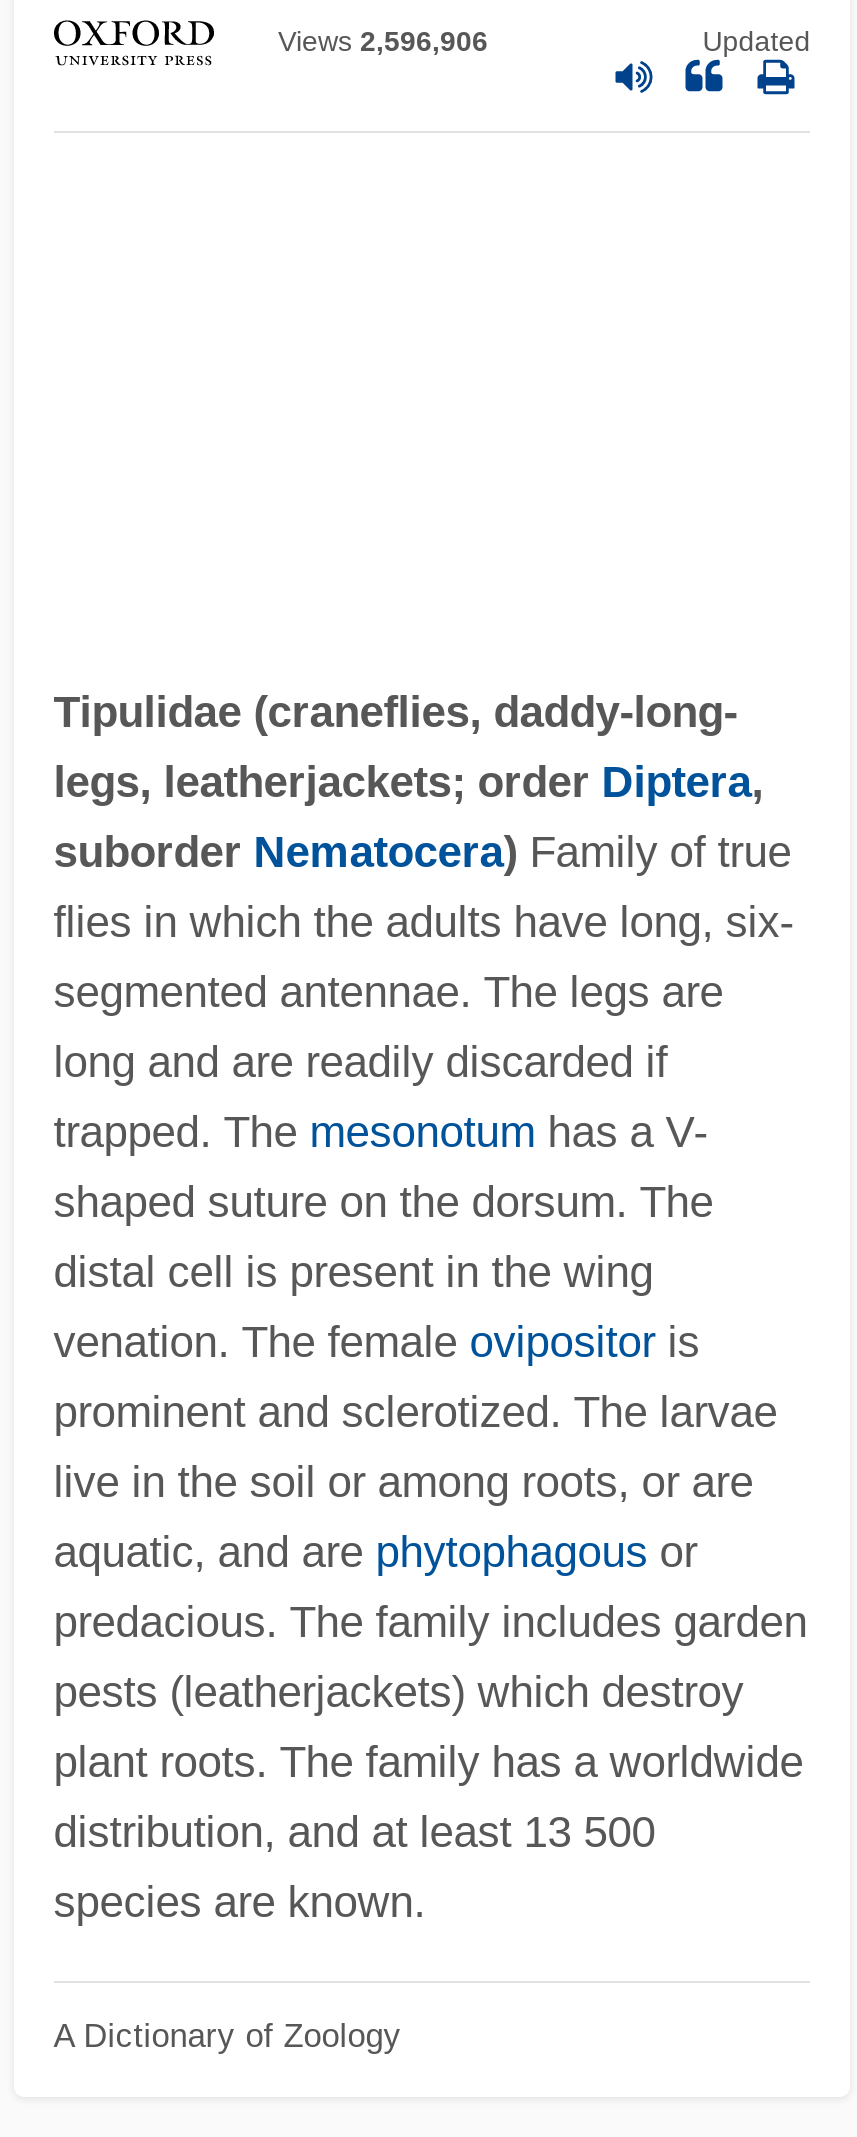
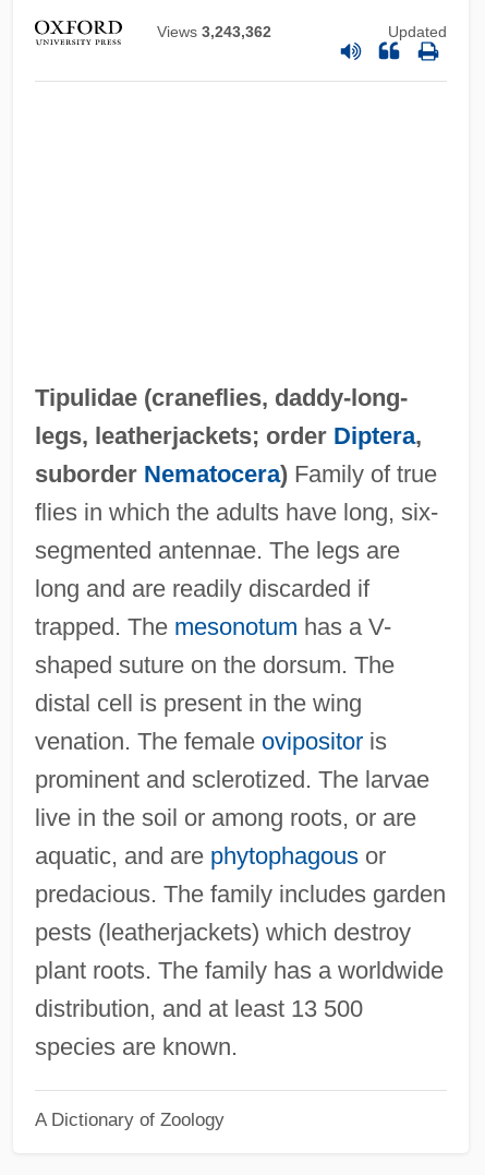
- Views 2,596,906
+ Views 3,243,362
